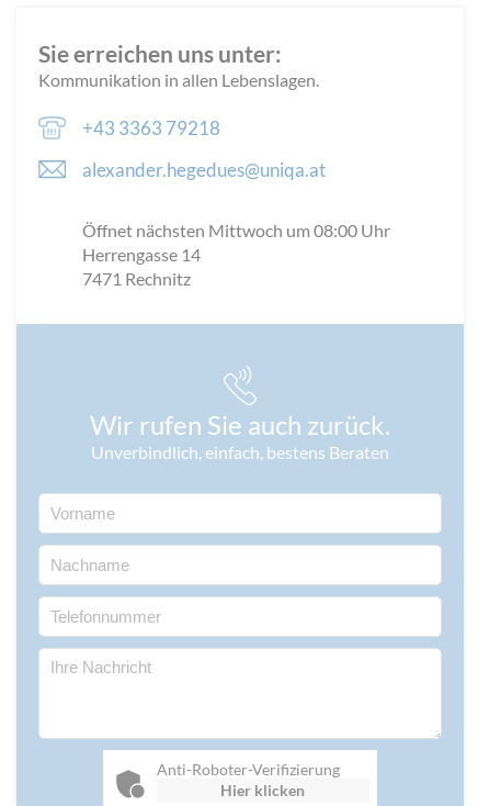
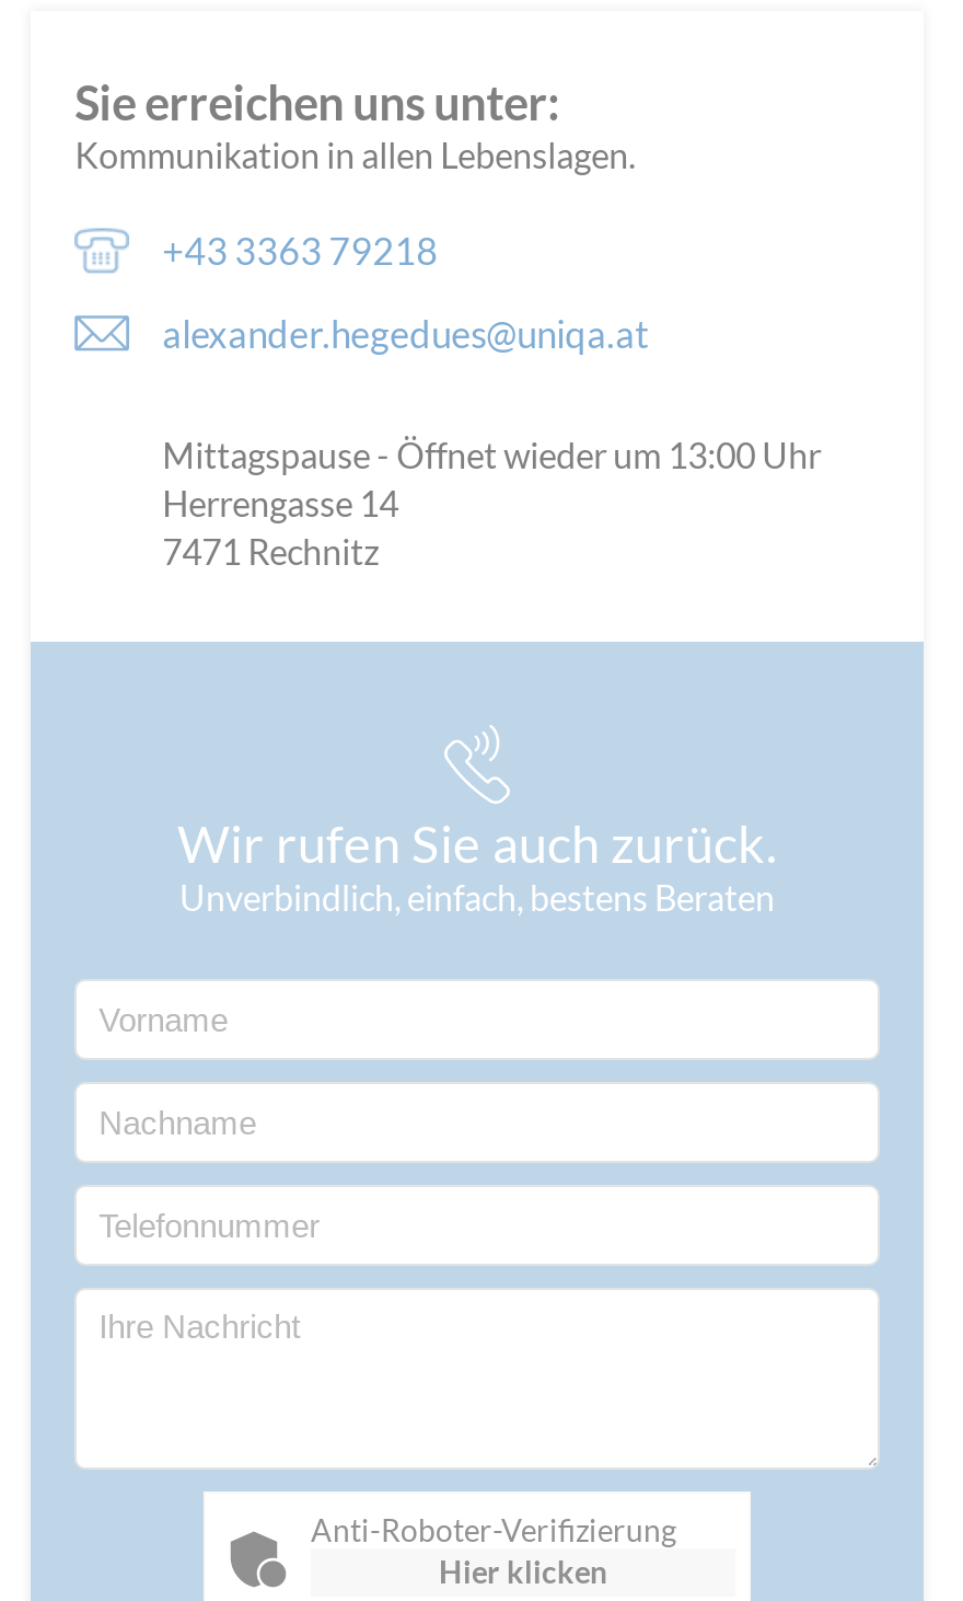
- Öffnet nächsten Mittwoch um 08:00 Uhr
+ Mittagspause - Öffnet wieder um 13:00 Uhr
